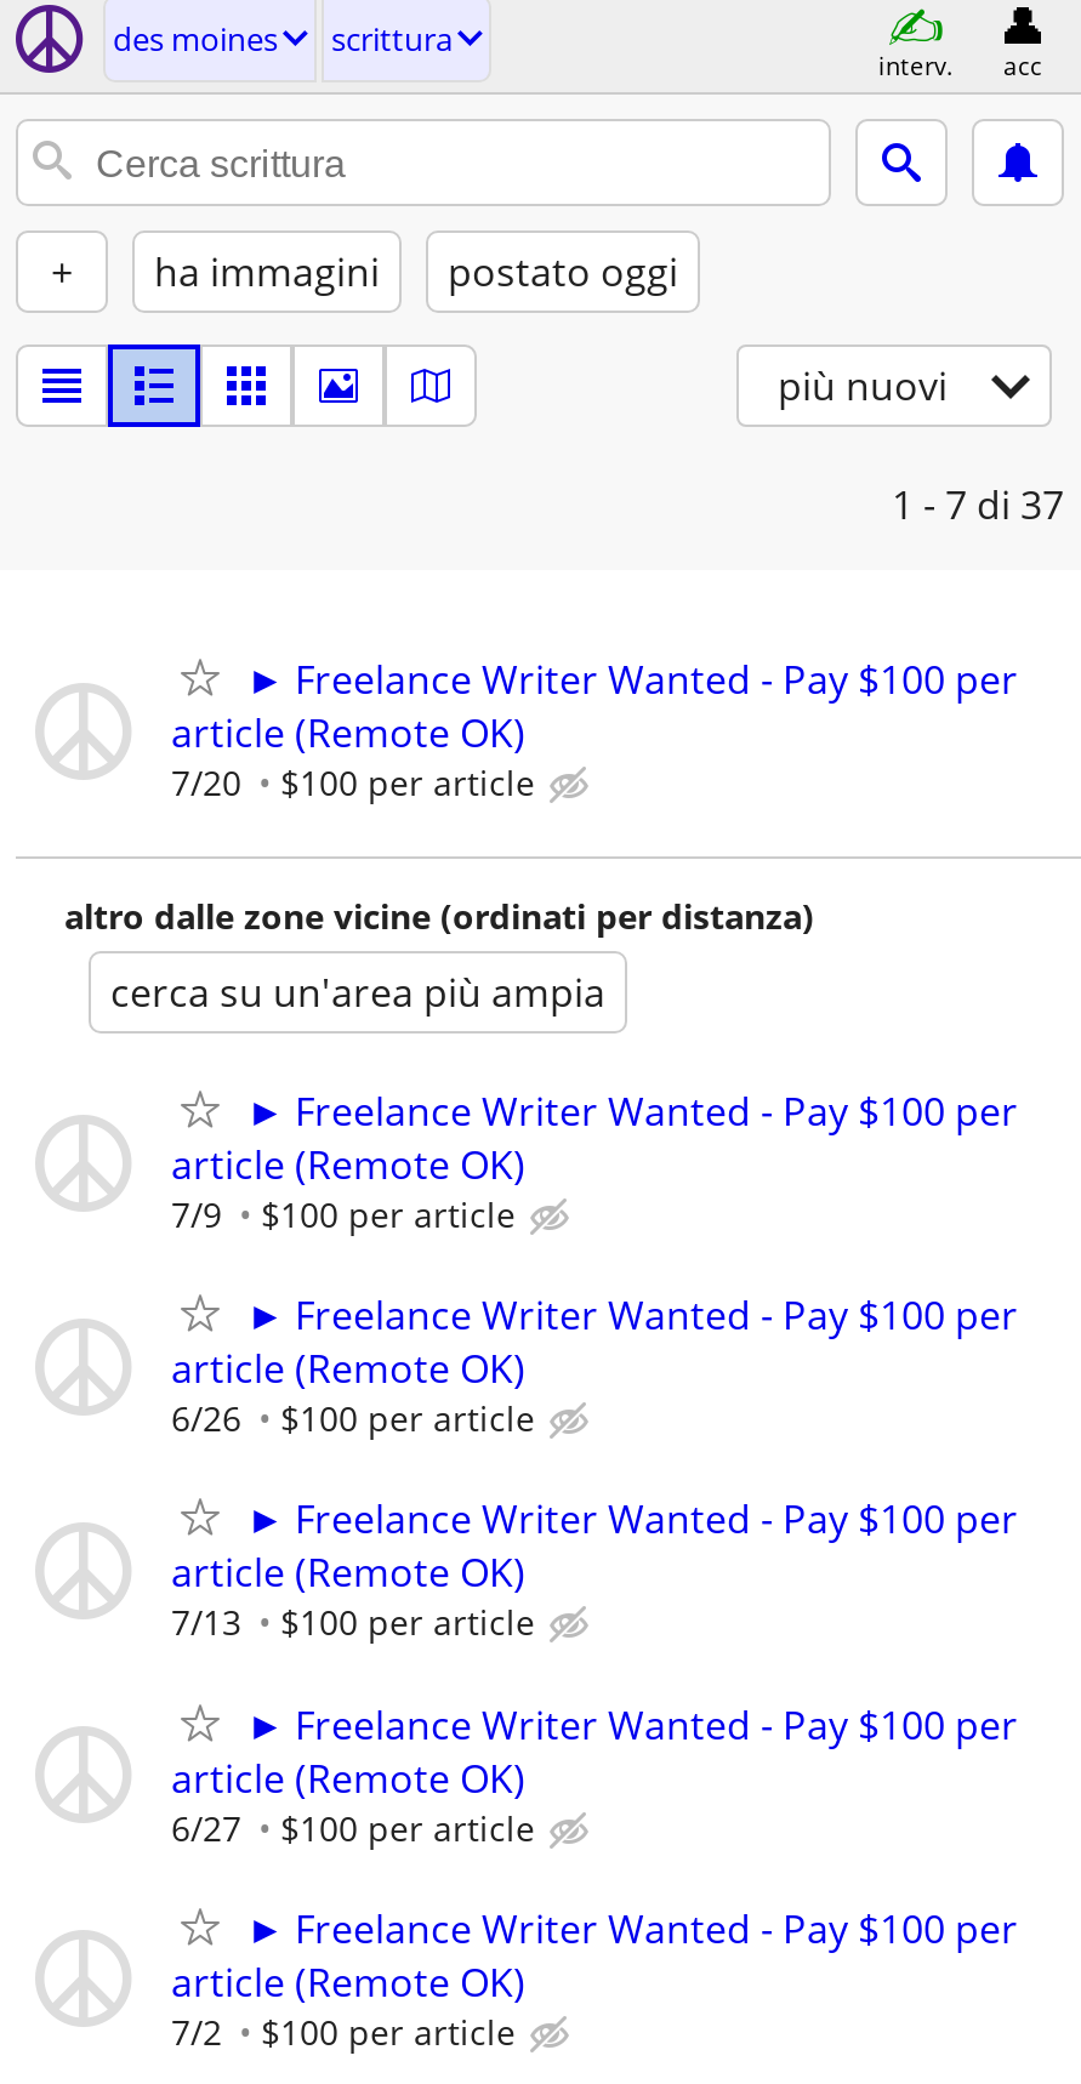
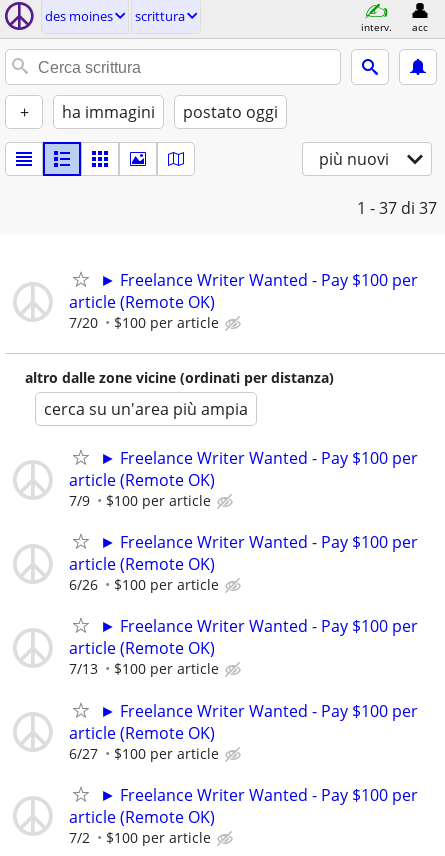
- 1 - 7 di 37
+ 1 - 37 di 37
